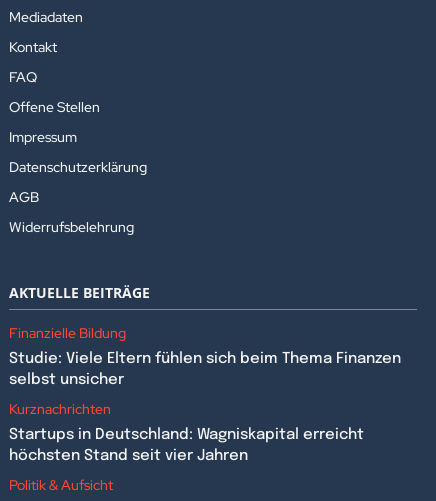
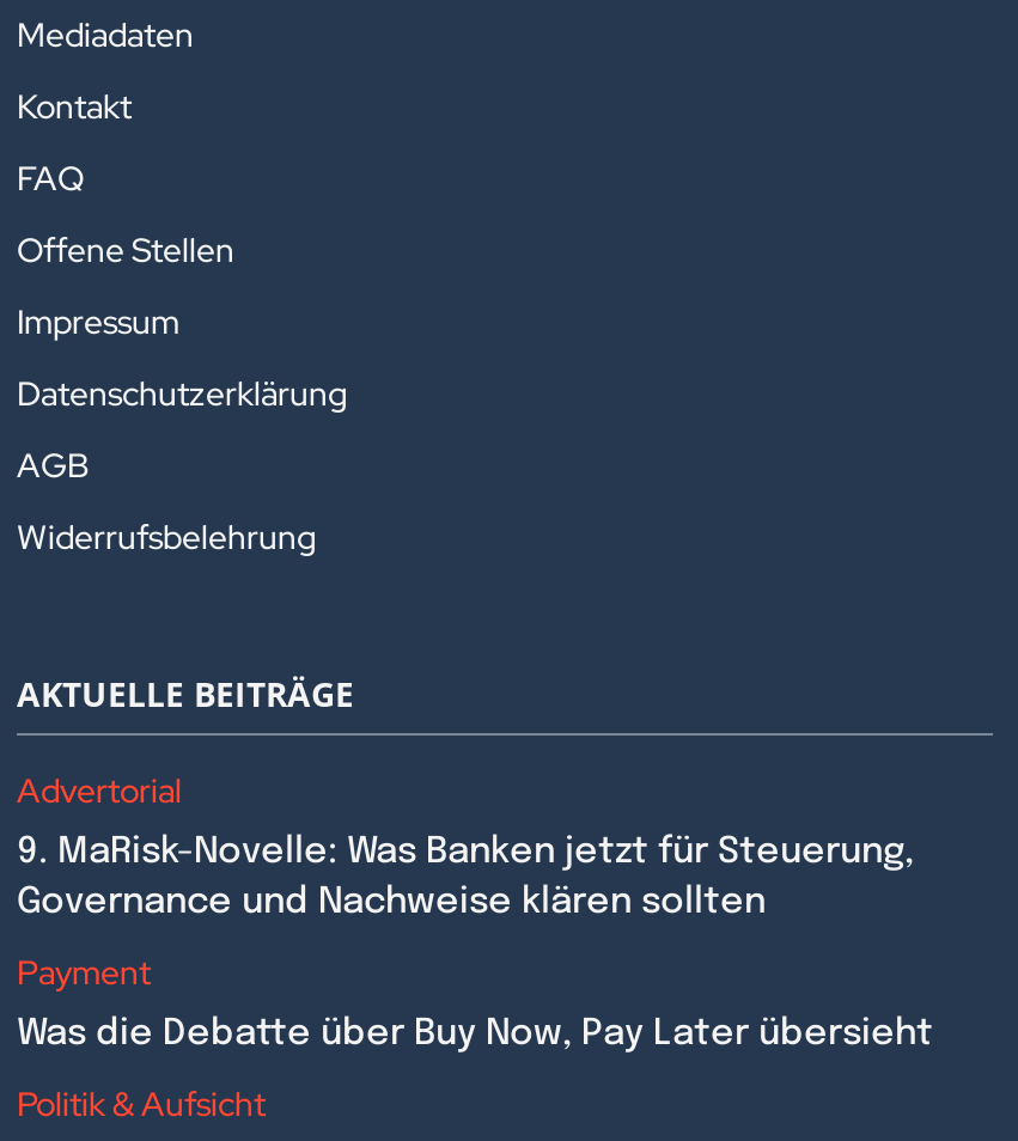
- Finanzielle Bildung
+ Advertorial

- Studie: Viele Eltern fühlen sich beim Thema Finanzen
- selbst unsicher
+ 9. MaRisk-Novelle: Was Banken jetzt für Steuerung,
+ Governance und Nachweise klären sollten

- Kurznachrichten
+ Payment

- Startups in Deutschland: Wagniskapital erreicht
- höchsten Stand seit vier Jahren
+ Was die Debatte über Buy Now, Pay Later übersieht
